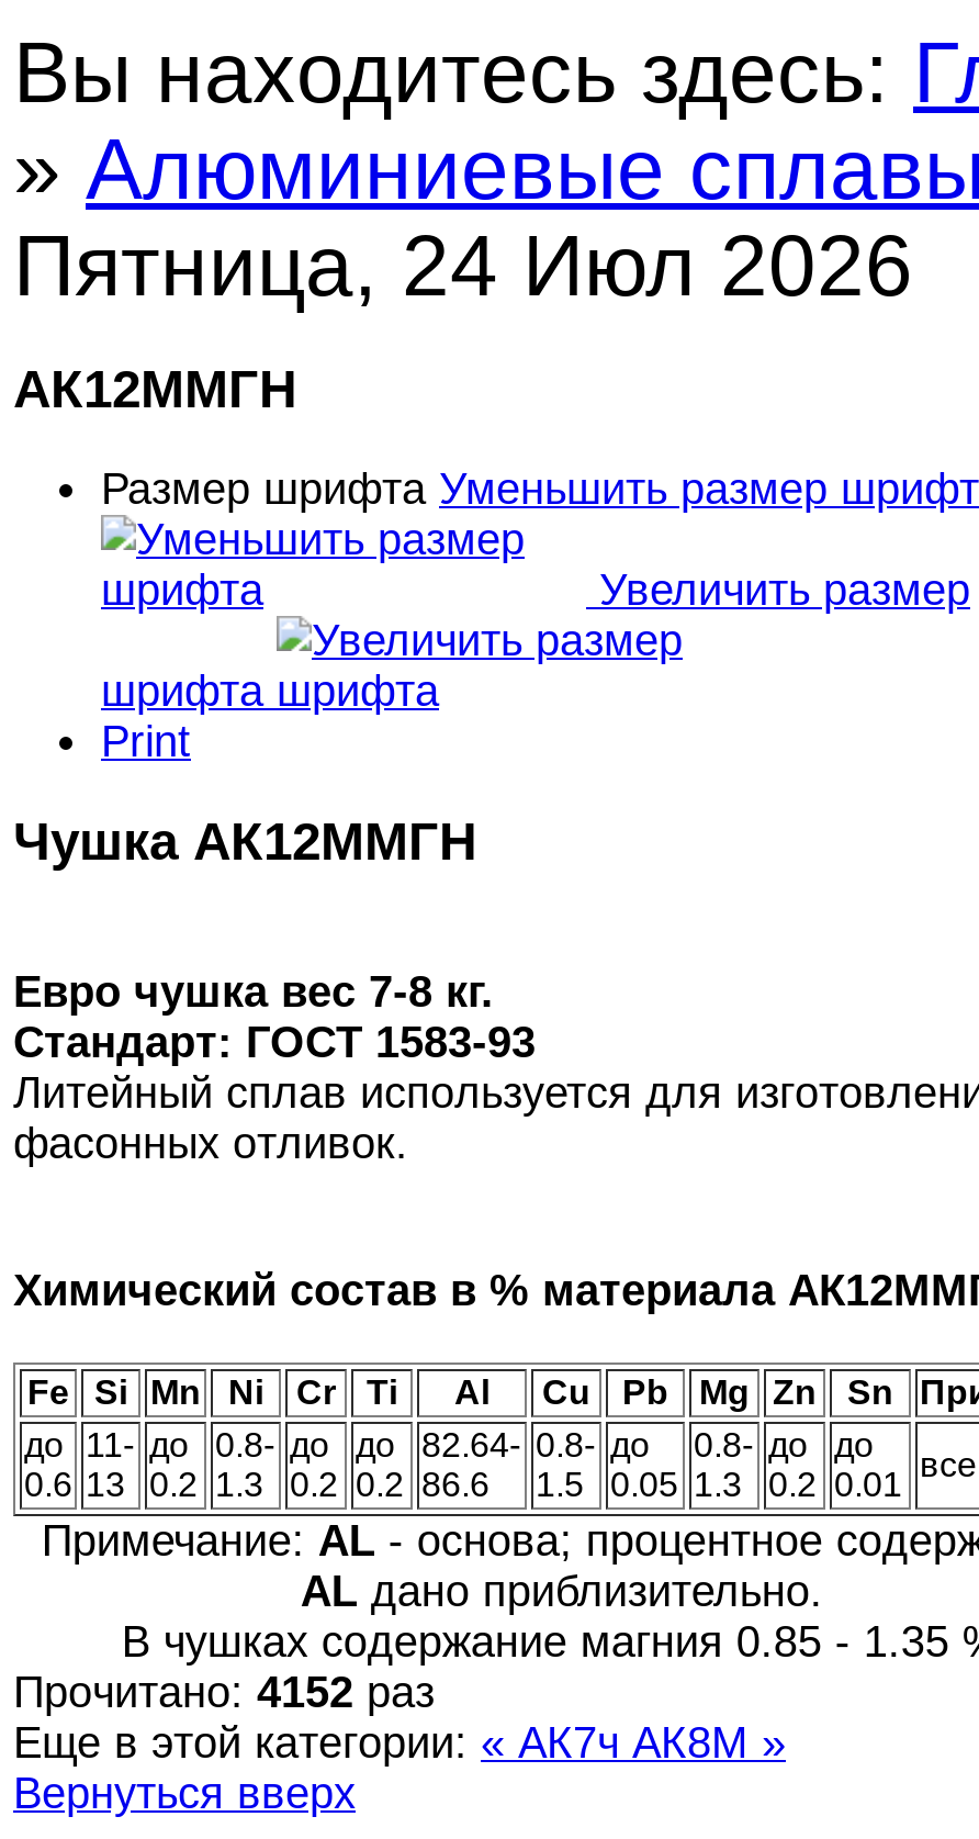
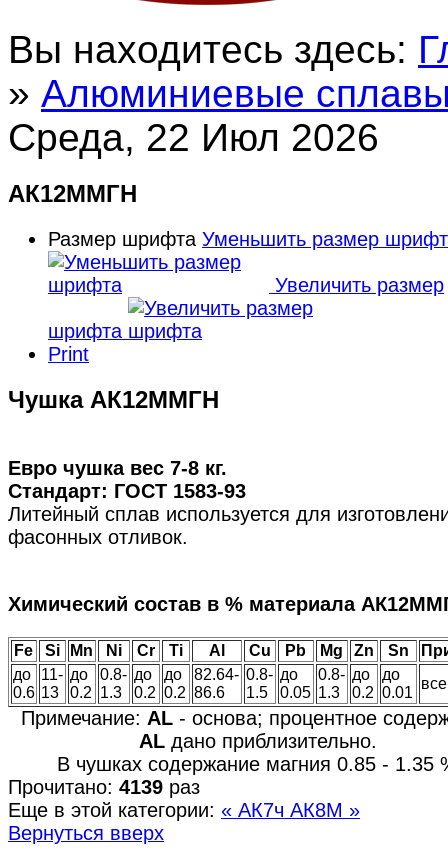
- Пятница, 24 Июл 2026
+ Среда, 22 Июл 2026

- Прочитано: 4152 раз
+ Прочитано: 4139 раз
